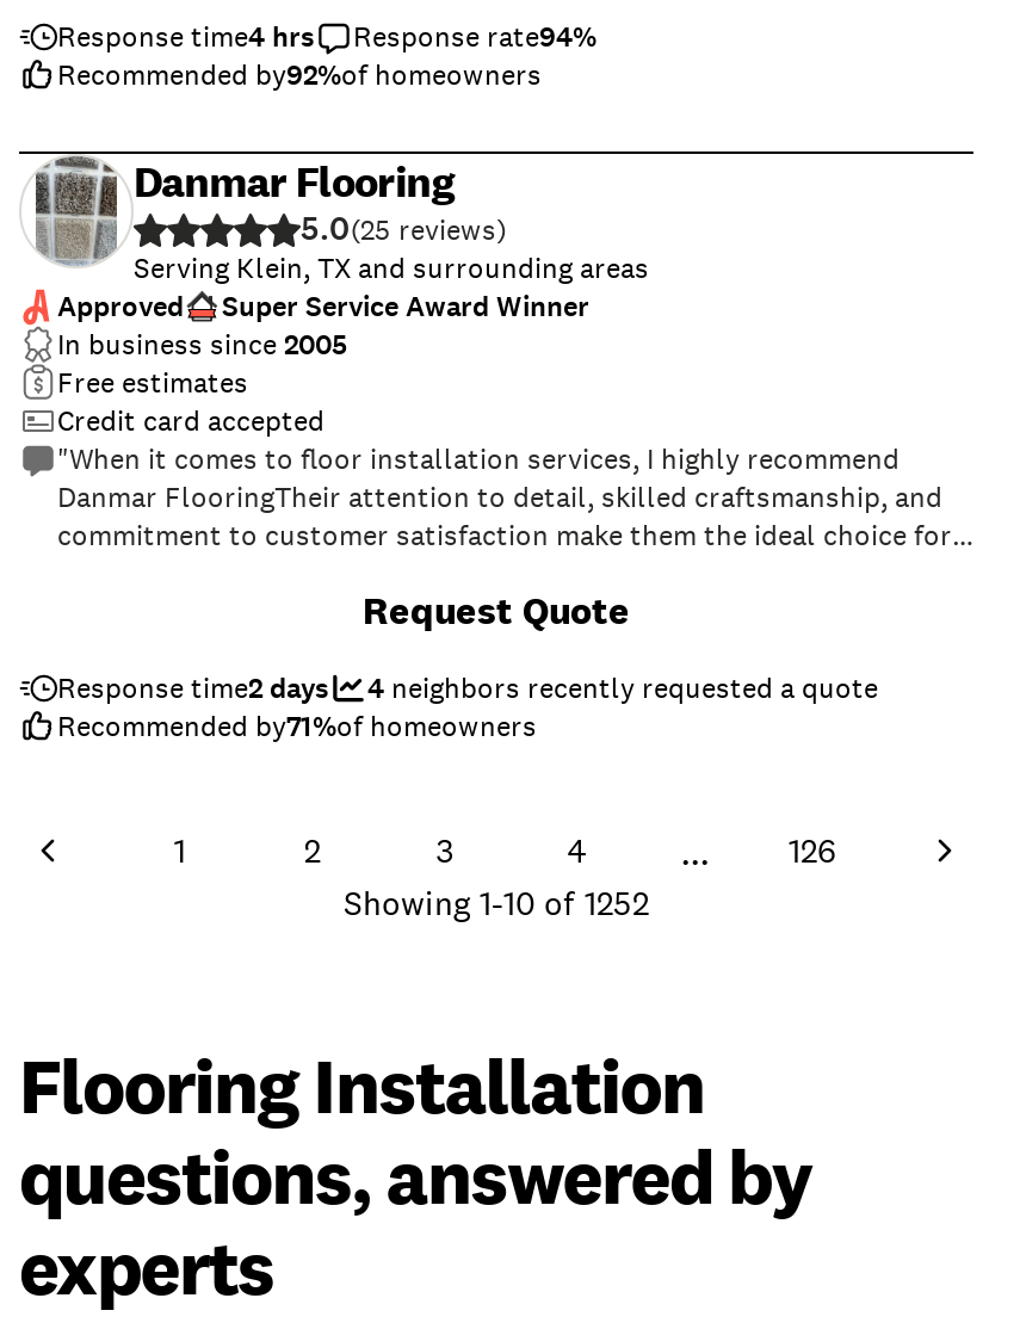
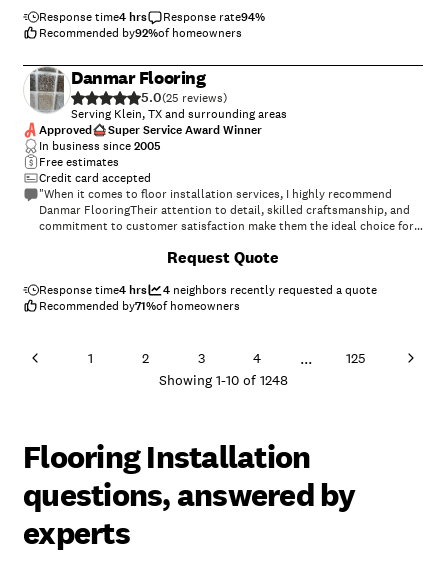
- Response time2 days
+ Response time4 hrs

- 126
+ 125

- Showing 1-10 of 1252
+ Showing 1-10 of 1248
